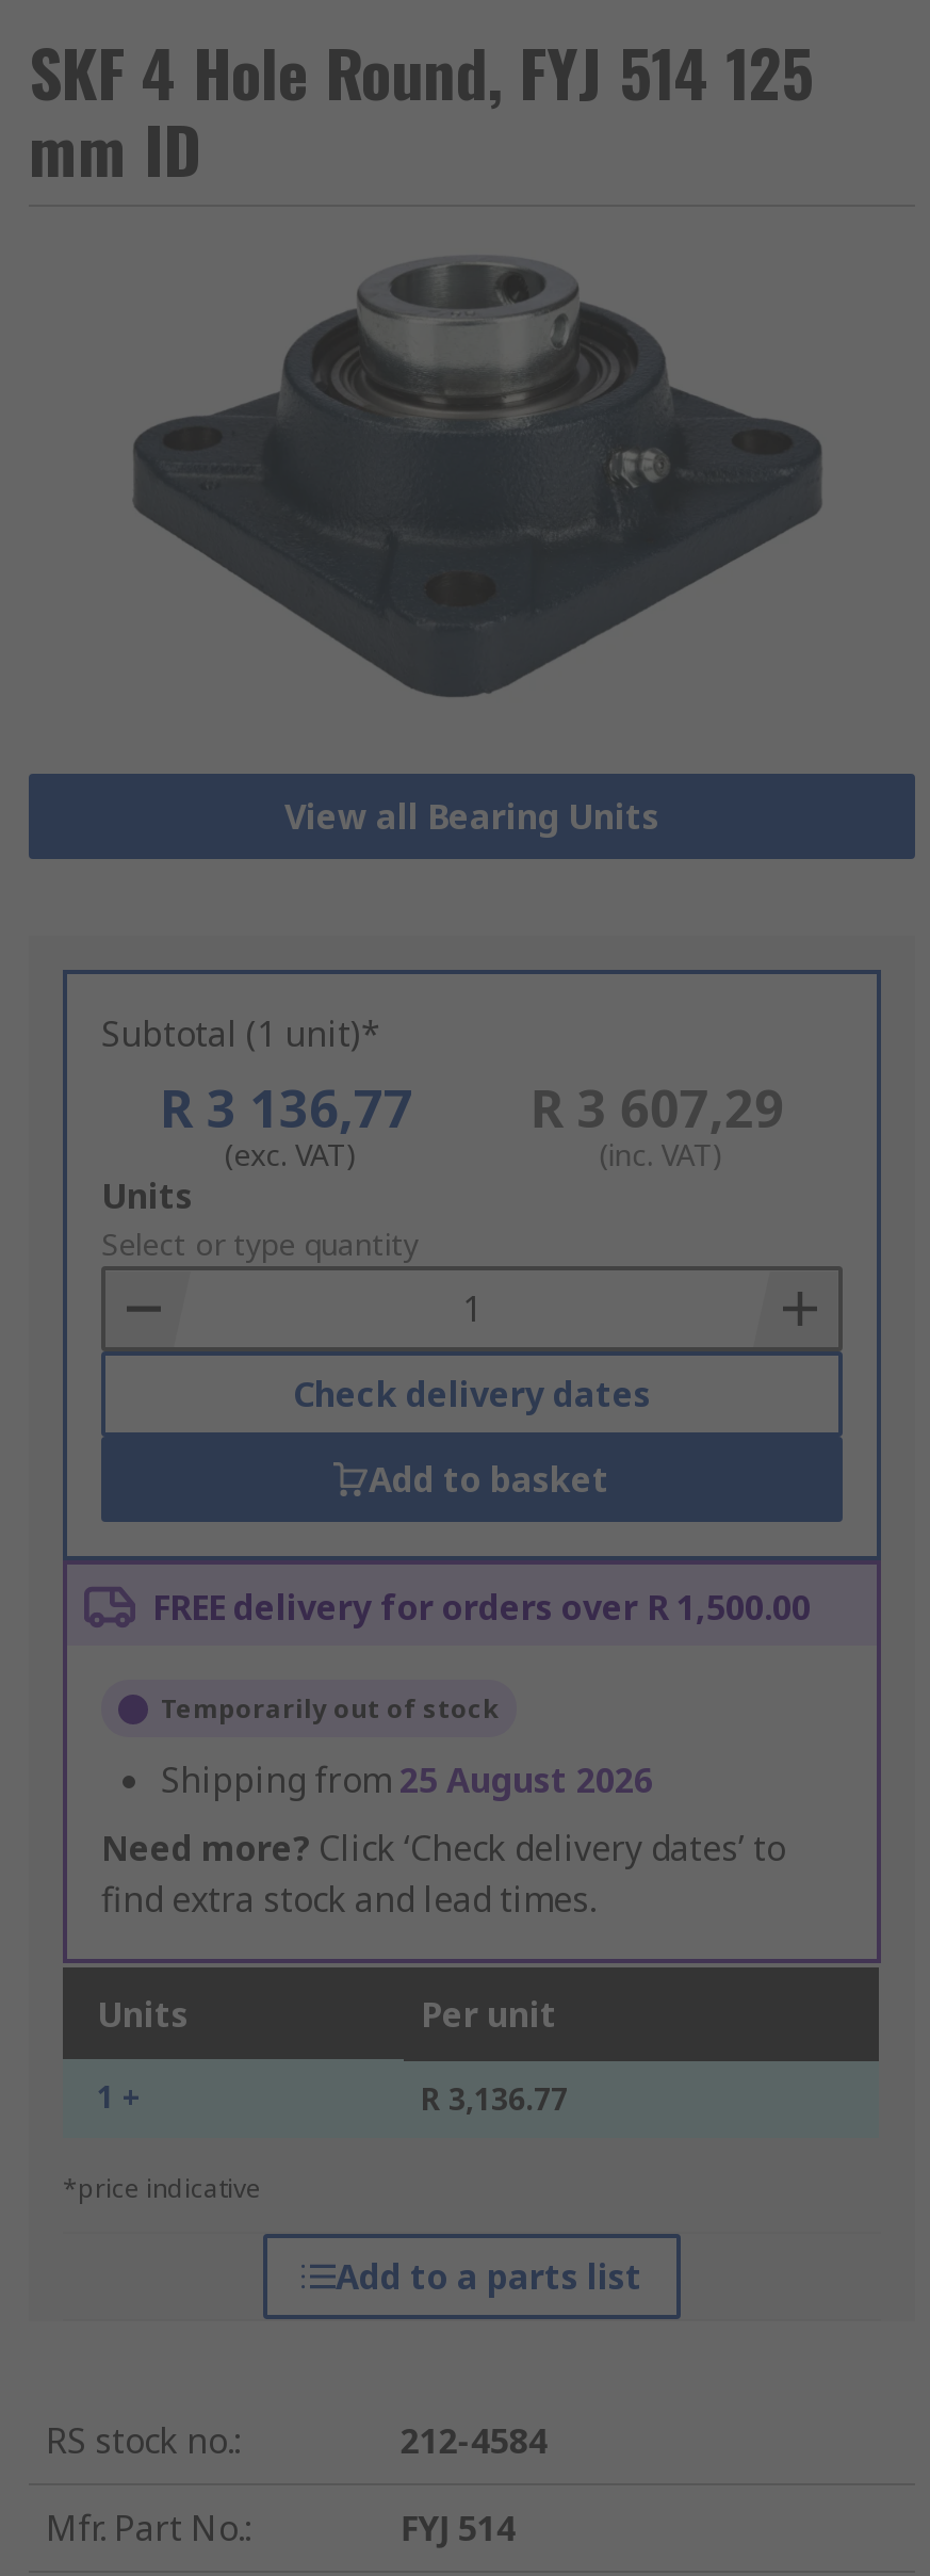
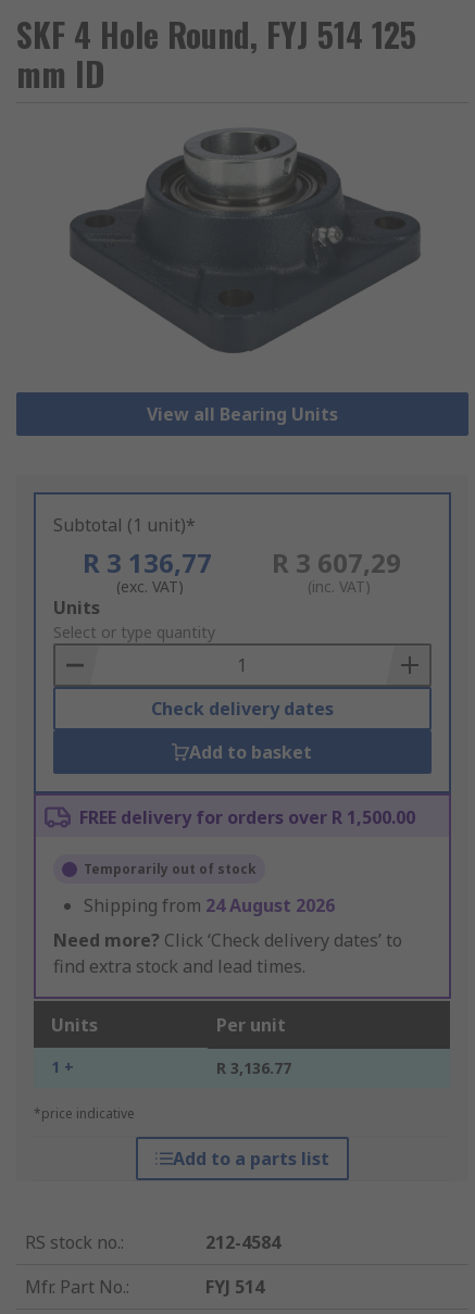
- Shipping from 25 August 2026
+ Shipping from 24 August 2026
